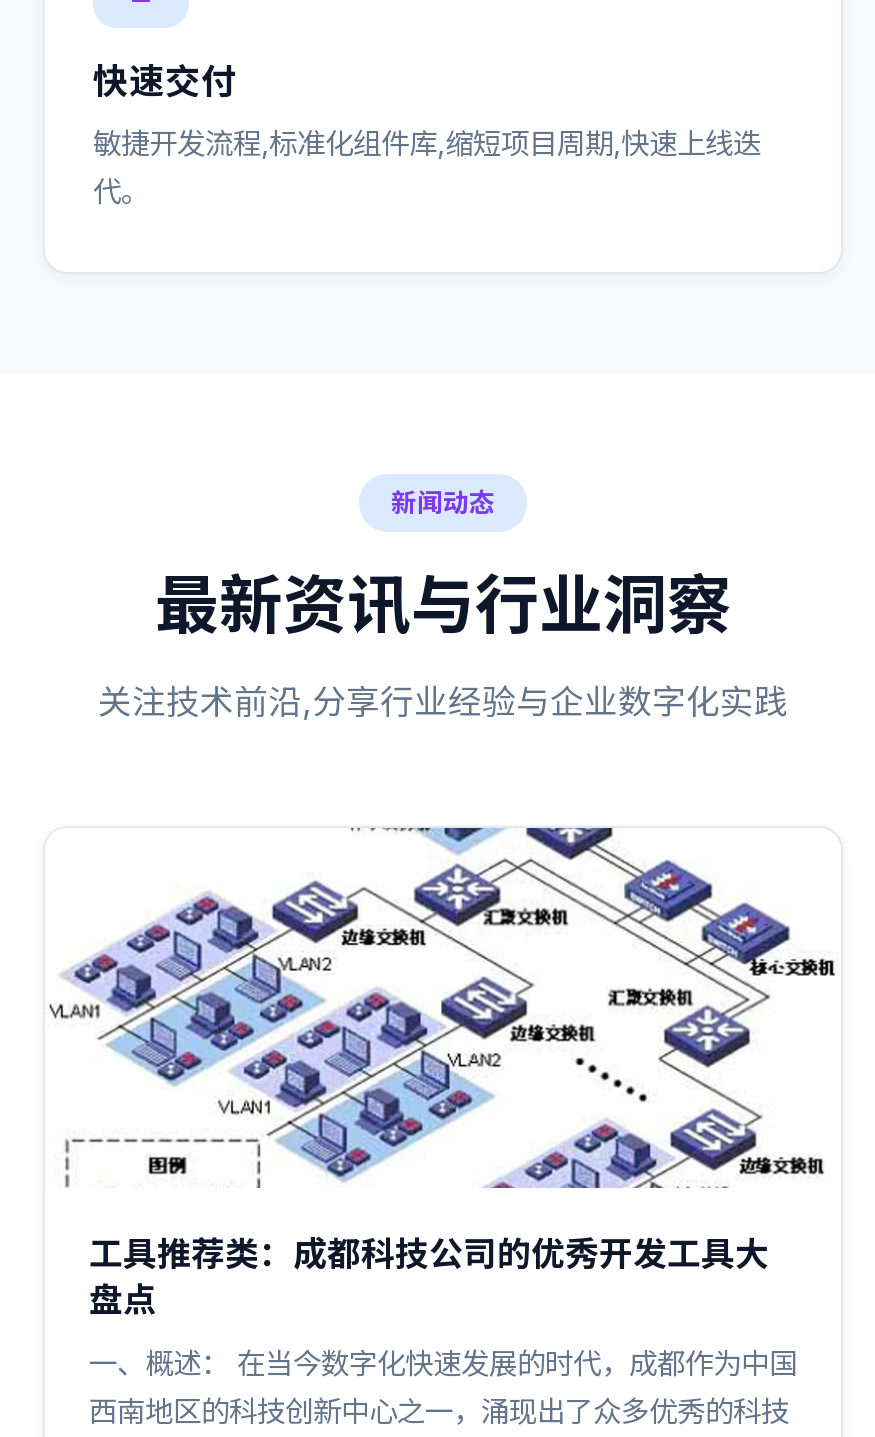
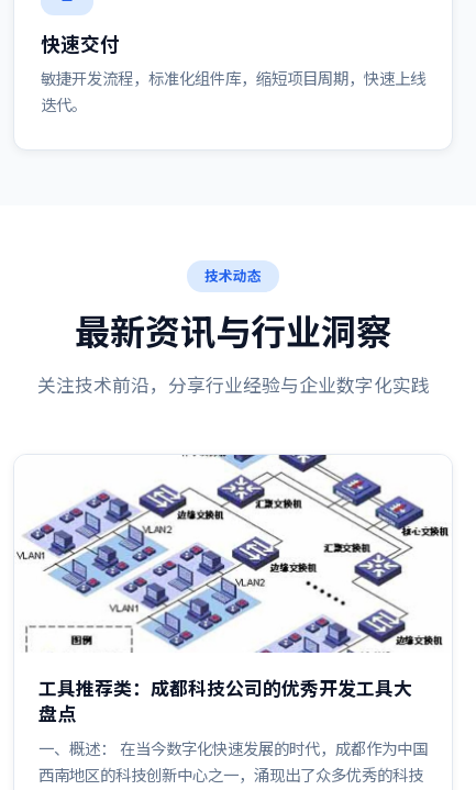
- 敏捷开发流程,标准化组件库,缩短项目周期,快速上线迭
- 代。
+ 敏捷开发流程，标准化组件库，缩短项目周期，快速上线
+ 迭代。

- 新闻动态
+ 技术动态

- 关注技术前沿,分享行业经验与企业数字化实践
+ 关注技术前沿，分享行业经验与企业数字化实践
